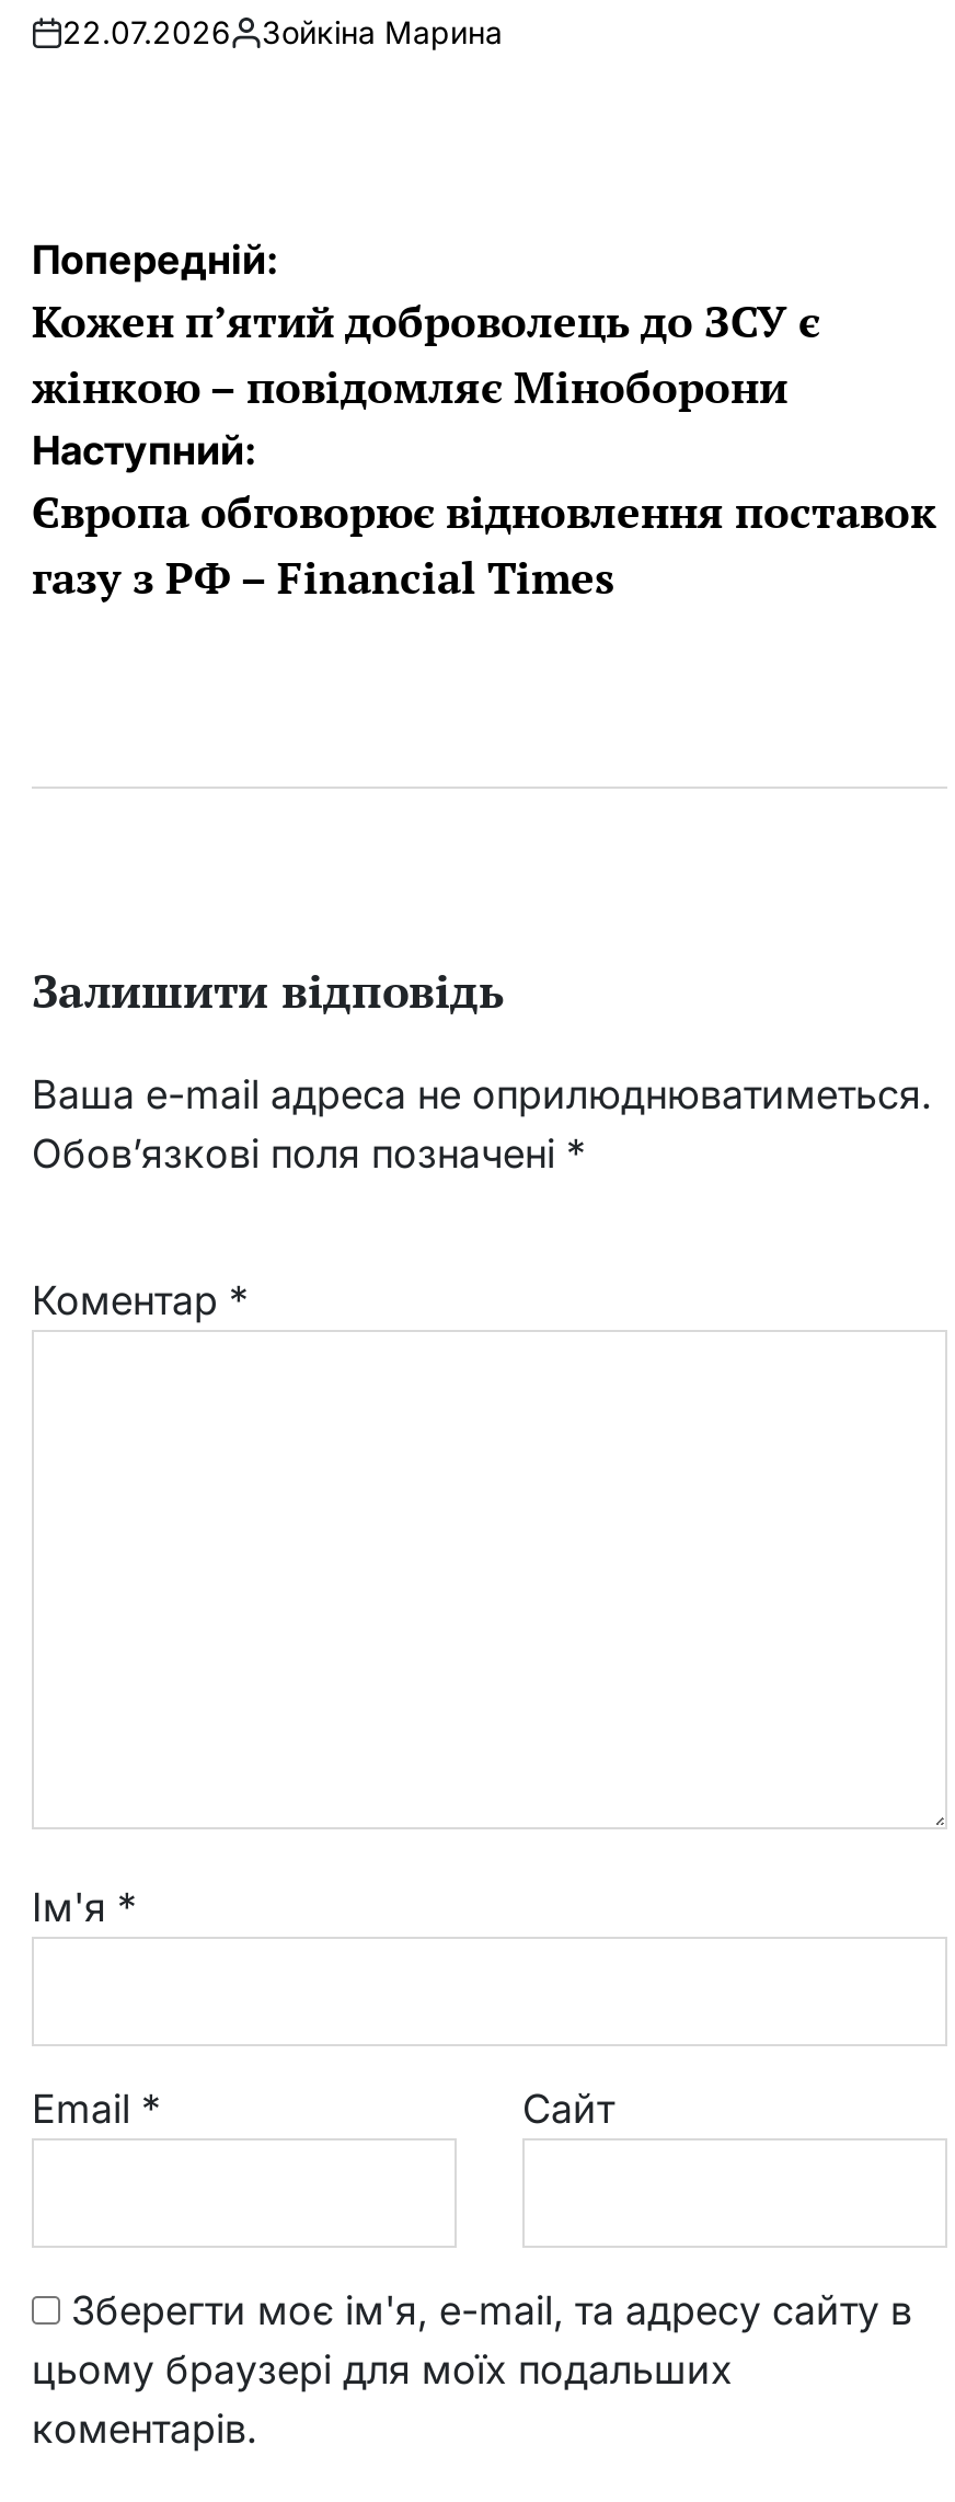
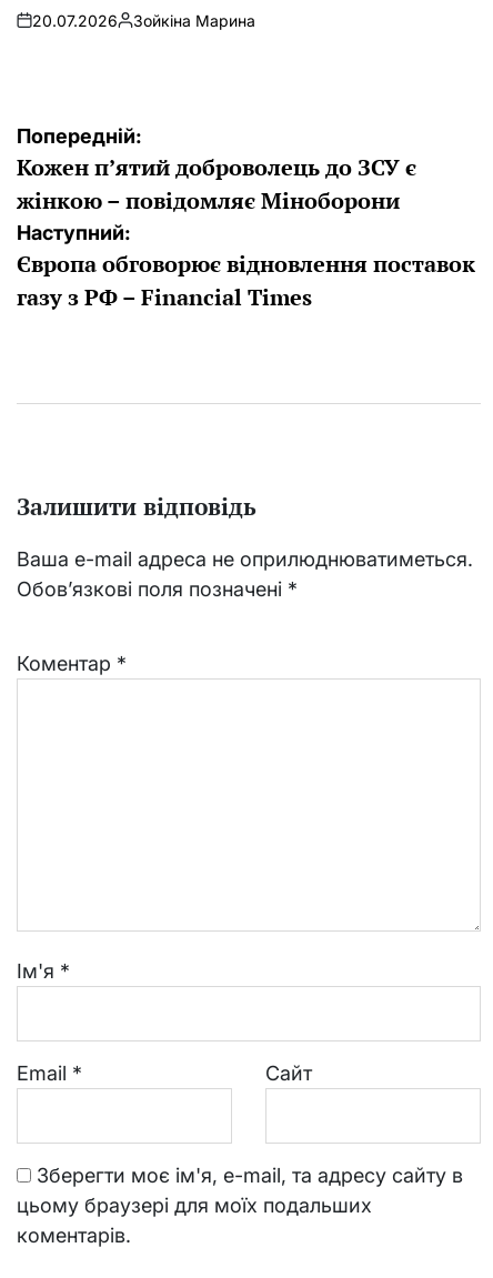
- 22.07.2026 Зойкіна Марина
+ 20.07.2026 Зойкіна Марина
